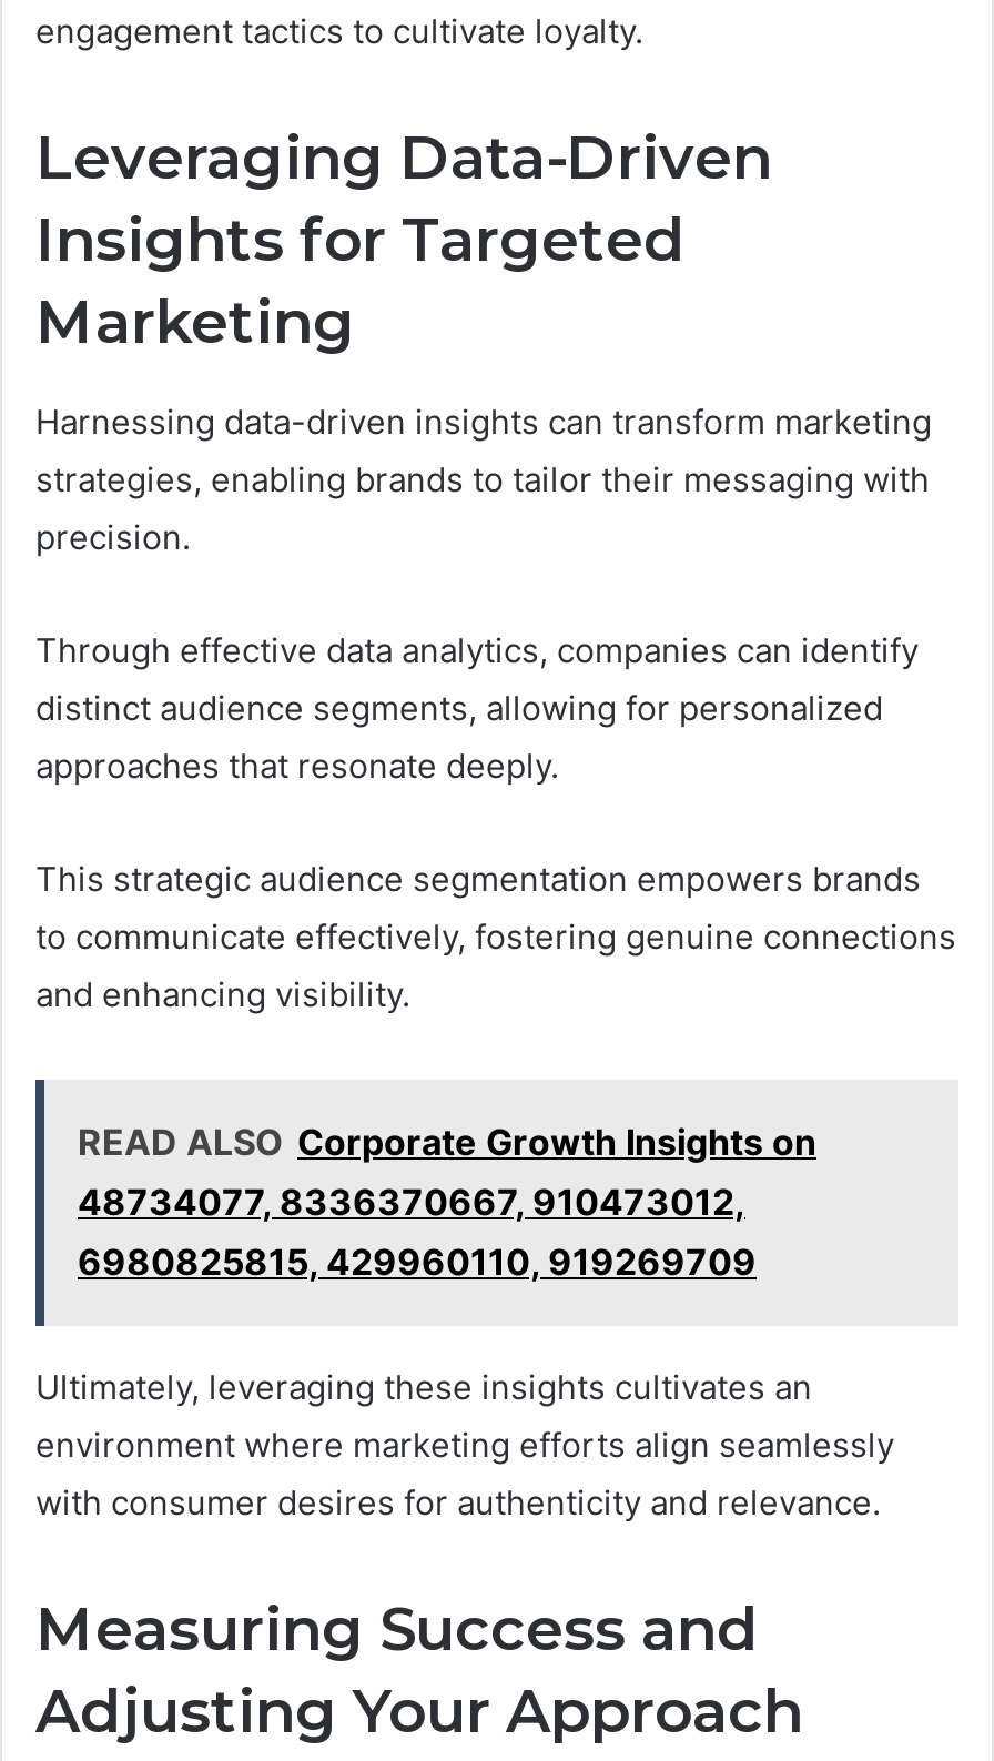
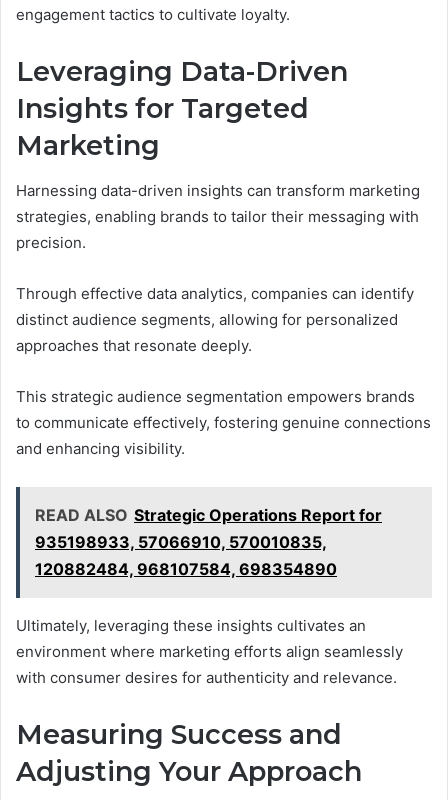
- READ ALSO Corporate Growth Insights on
+ READ ALSO Strategic Operations Report for

- 48734077, 8336370667, 910473012,
+ 935198933, 57066910, 570010835,

- 6980825815, 429960110, 919269709
+ 120882484, 968107584, 698354890
